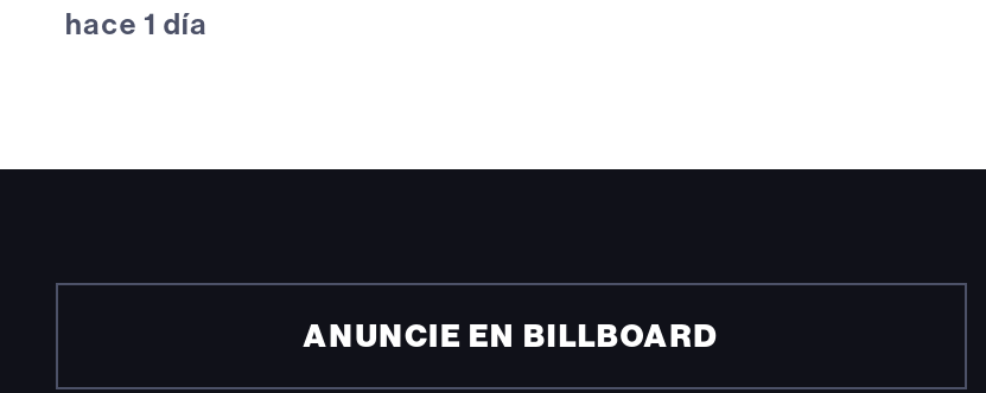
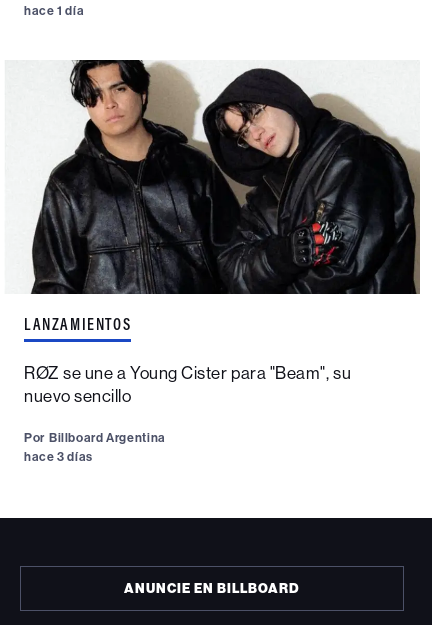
+ [image]
+ LANZAMIENTOS
+ RØZ se une a Young Cister para "Beam", su
+ nuevo sencillo
+ Por Billboard Argentina
+ hace 3 días
